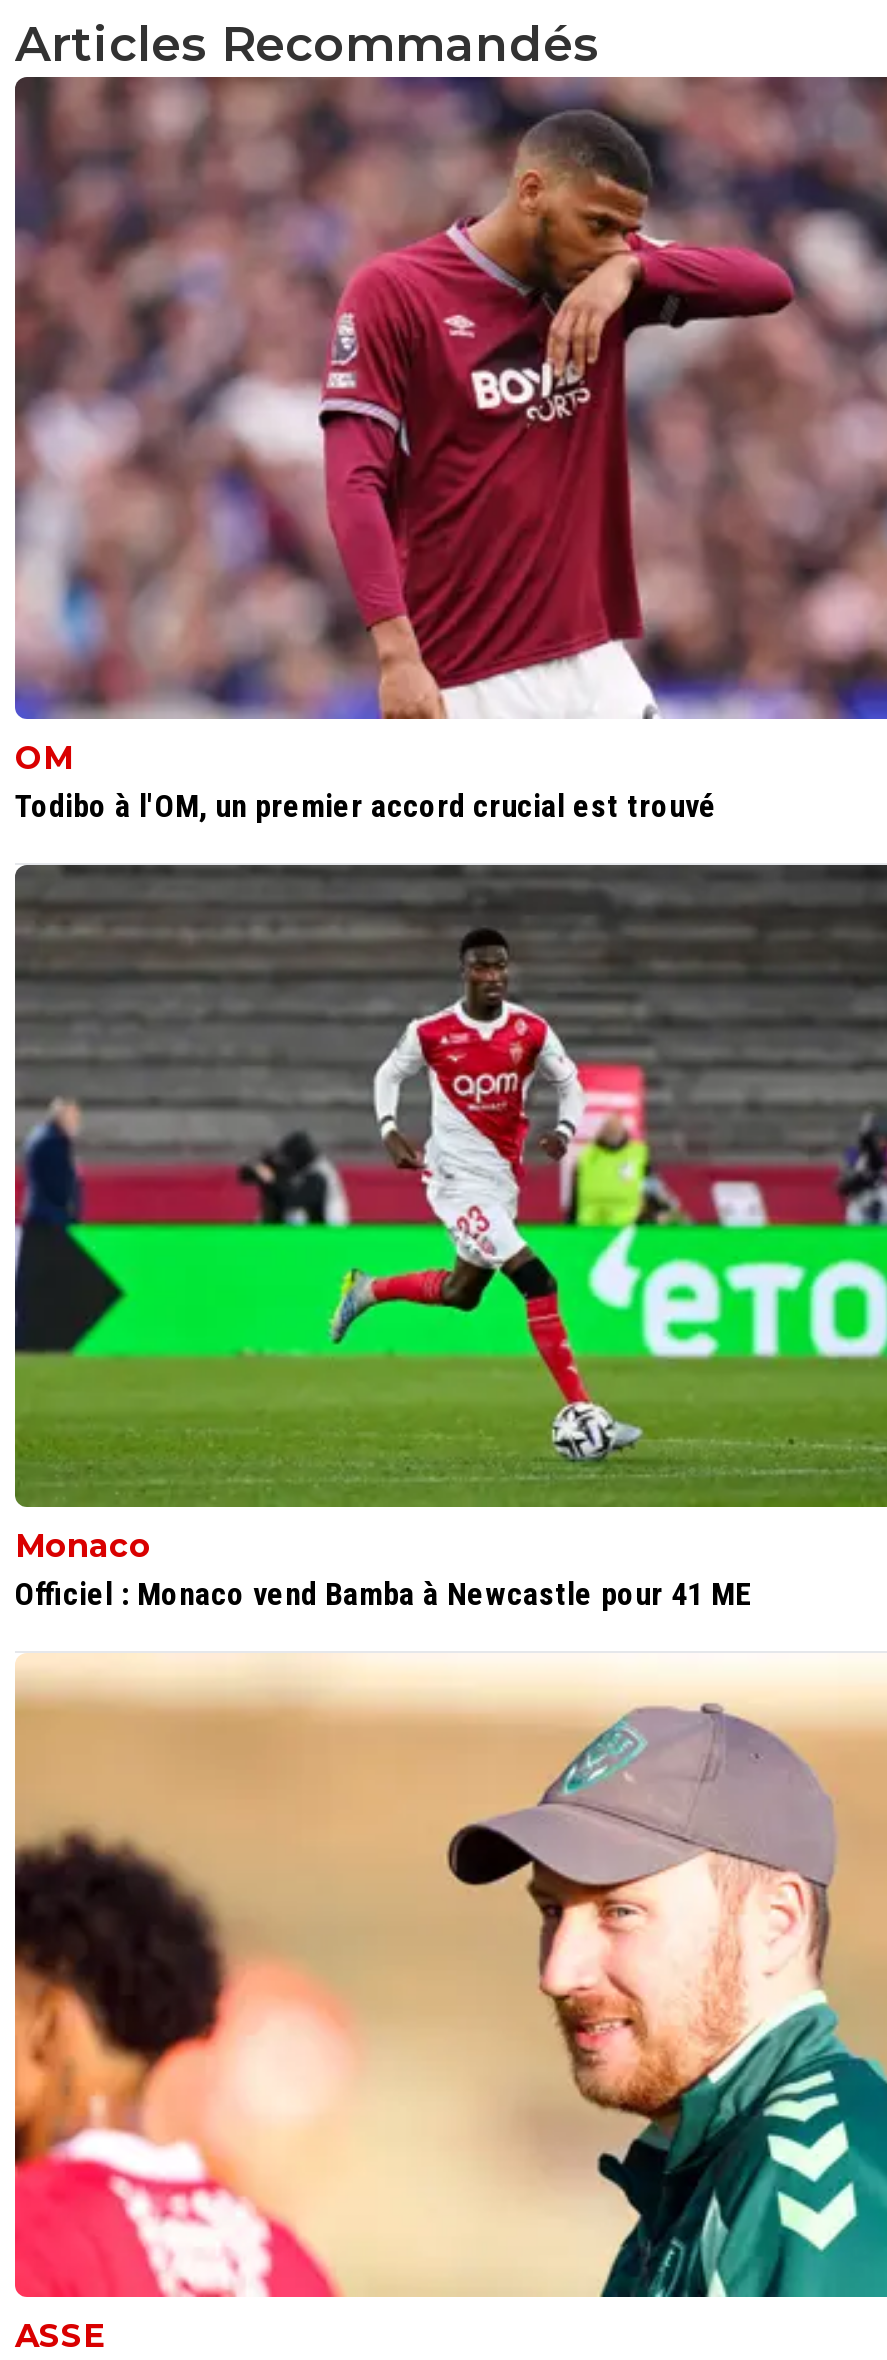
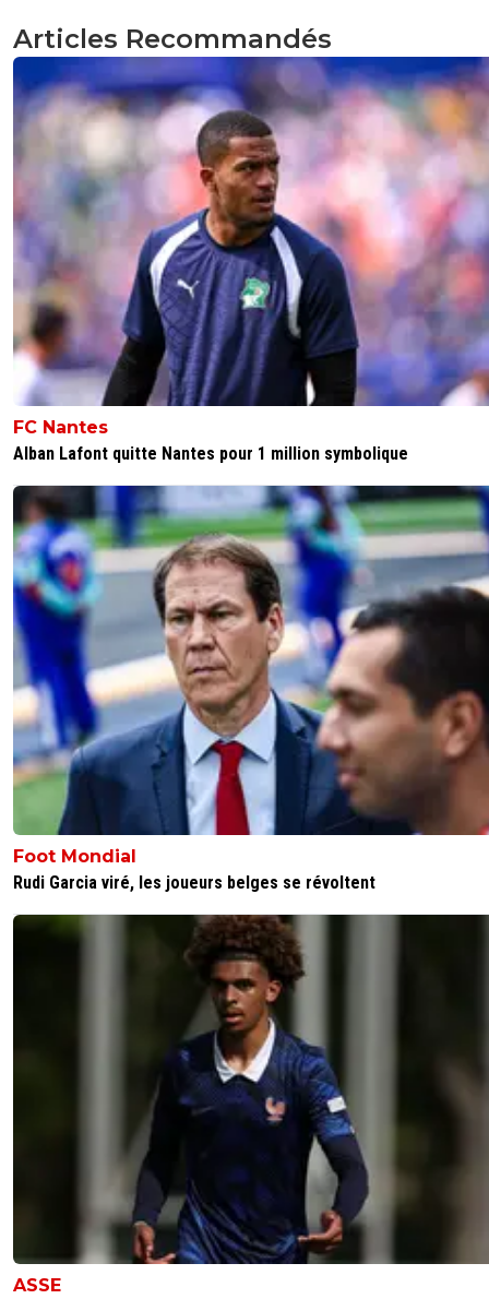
- [image]
- OM
- Todibo à l'OM, un premier accord crucial est trouvé
+ [image]
+ FC Nantes
+ Alban Lafont quitte Nantes pour 1 million symbolique

- [image]
- Monaco
- Officiel : Monaco vend Bamba à Newcastle pour 41 ME
+ [image]
+ Foot Mondial
+ Rudi Garcia viré, les joueurs belges se révoltent

- [image]
+ [image]
